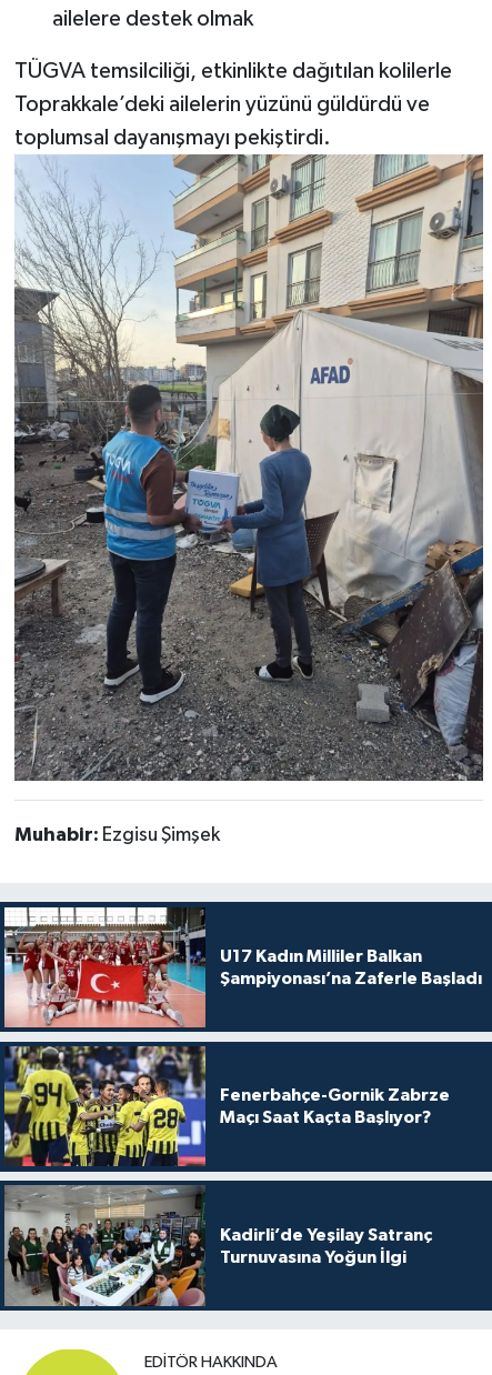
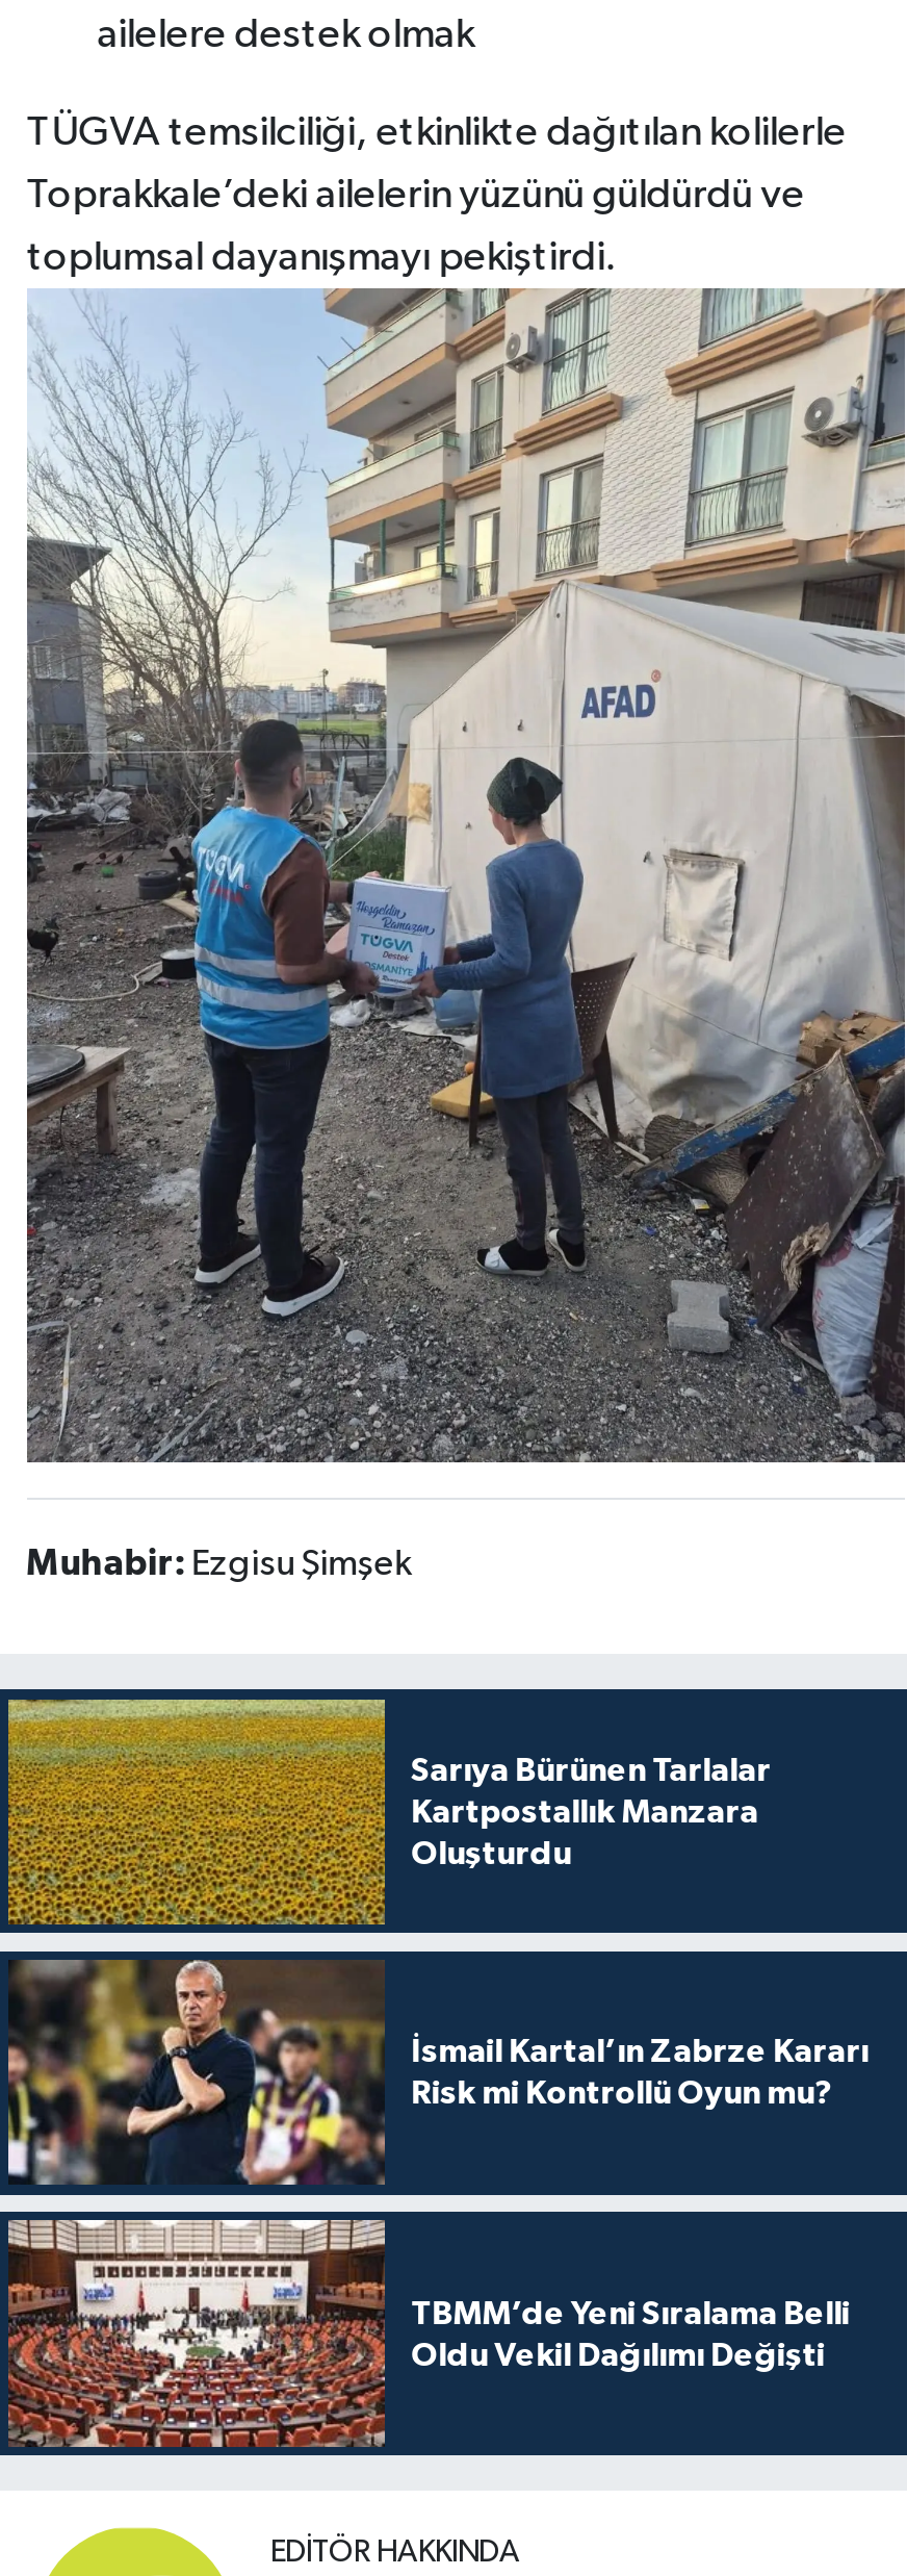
- [image]
- U17 Kadın Milliler Balkan
- Şampiyonası’na Zaferle Başladı
+ [image]
+ Sarıya Bürünen Tarlalar
+ Kartpostallık Manzara
+ Oluşturdu

- [image]
- Fenerbahçe-Gornik Zabrze
- Maçı Saat Kaçta Başlıyor?
+ [image]
+ İsmail Kartal’ın Zabrze Kararı
+ Risk mi Kontrollü Oyun mu?

- [image]
- Kadirli’de Yeşilay Satranç
- Turnuvasına Yoğun İlgi
+ [image]
+ TBMM’de Yeni Sıralama Belli
+ Oldu Vekil Dağılımı Değişti
